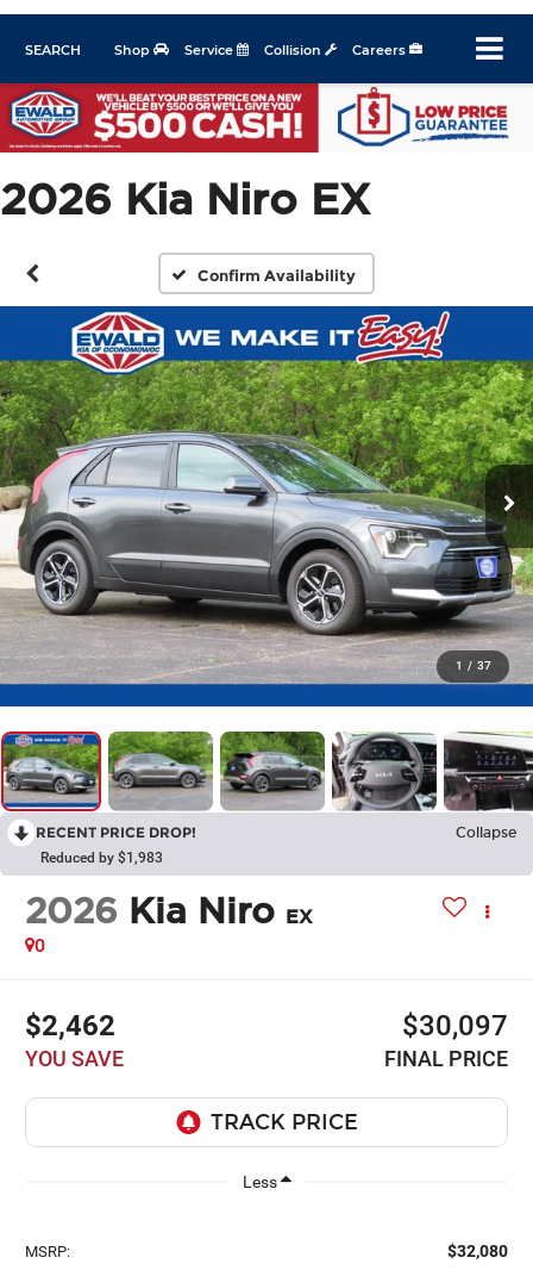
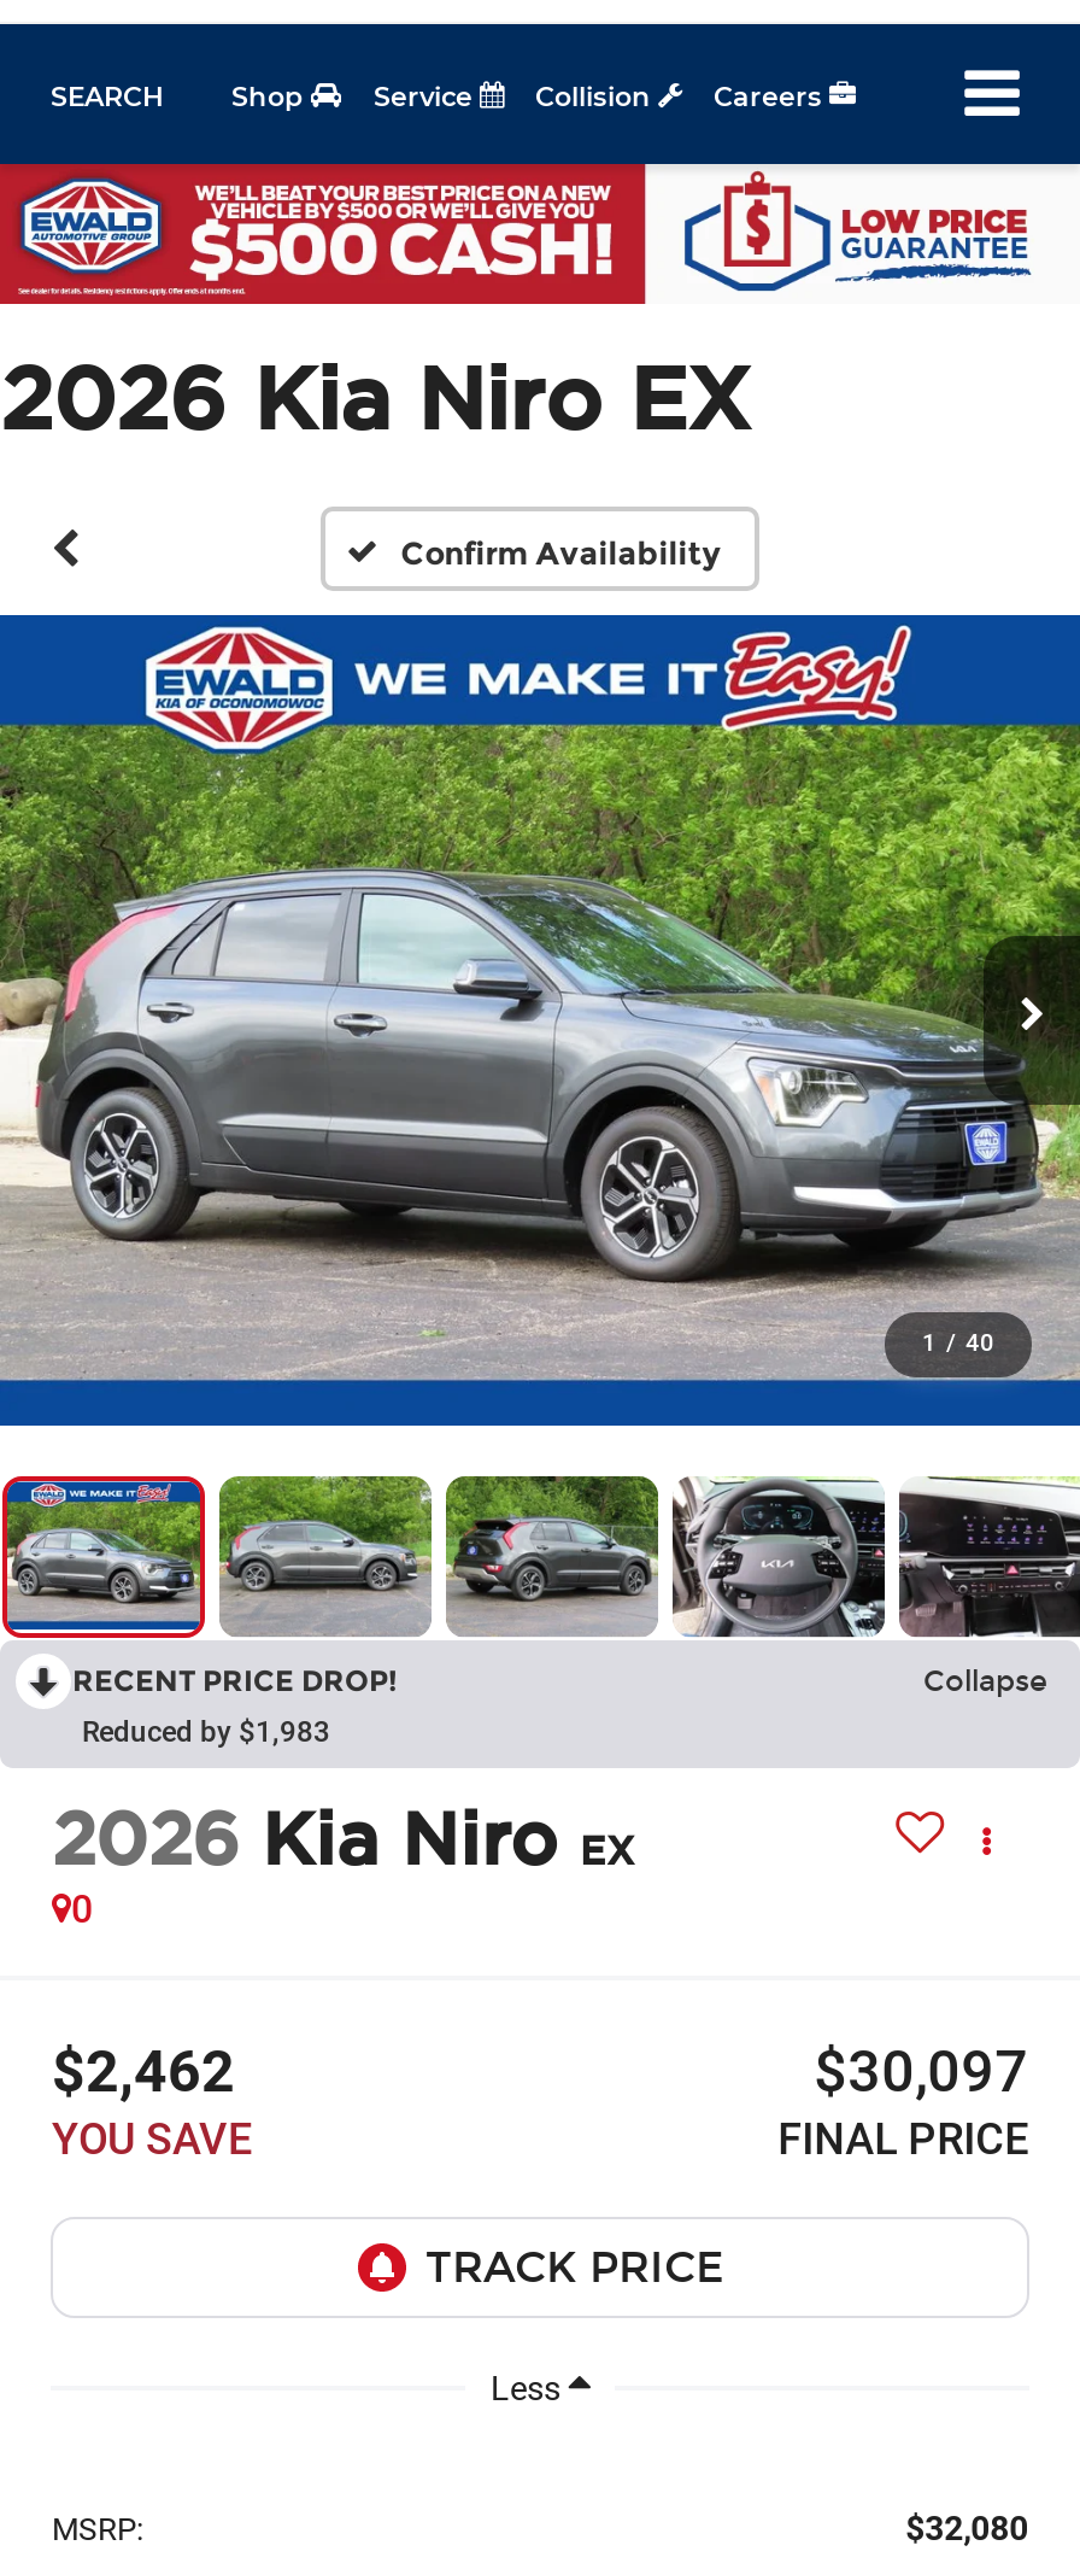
- 1 / 37
+ 1 / 40
